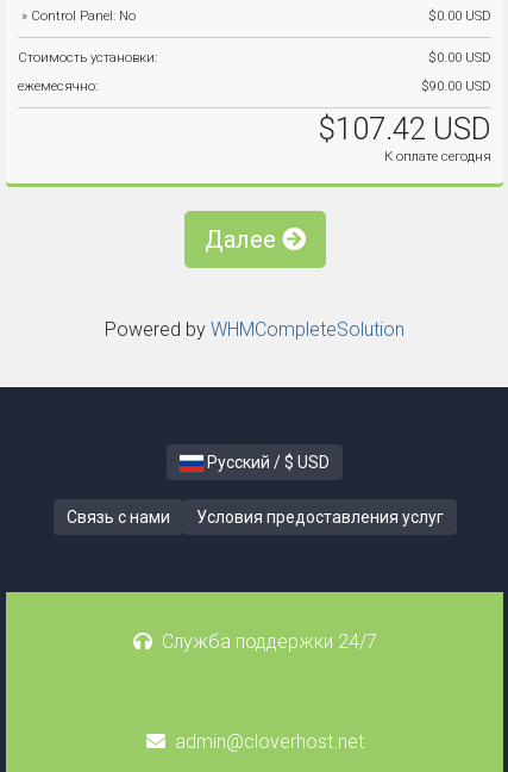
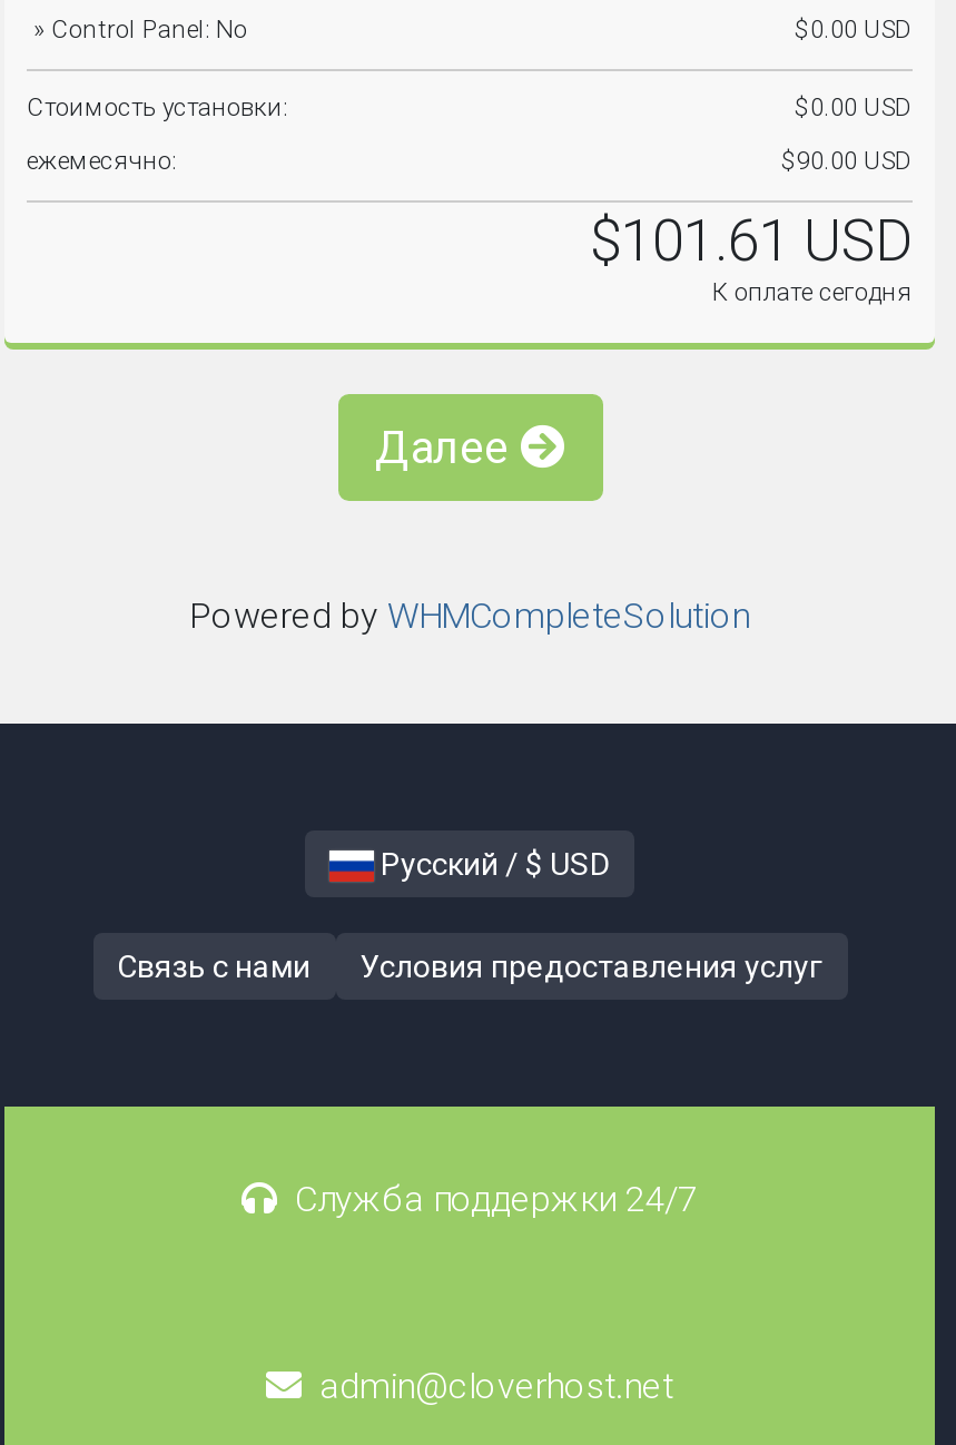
- $107.42 USD
+ $101.61 USD
